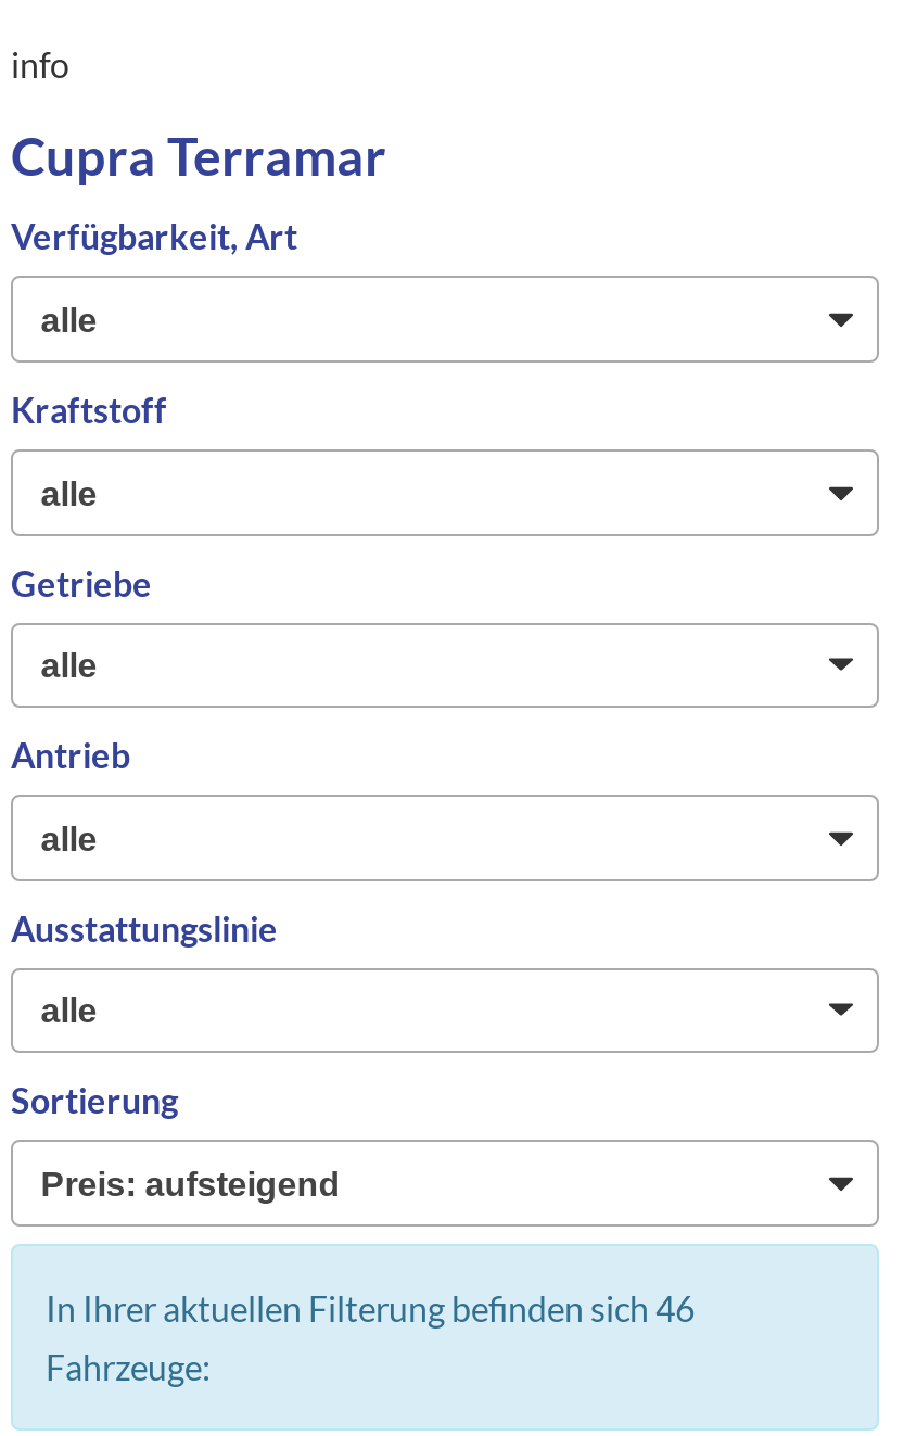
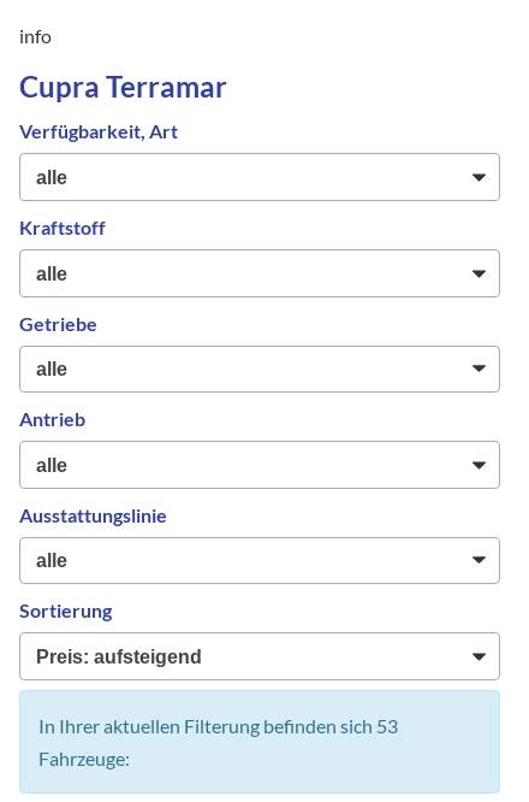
- In Ihrer aktuellen Filterung befinden sich 46
+ In Ihrer aktuellen Filterung befinden sich 53
